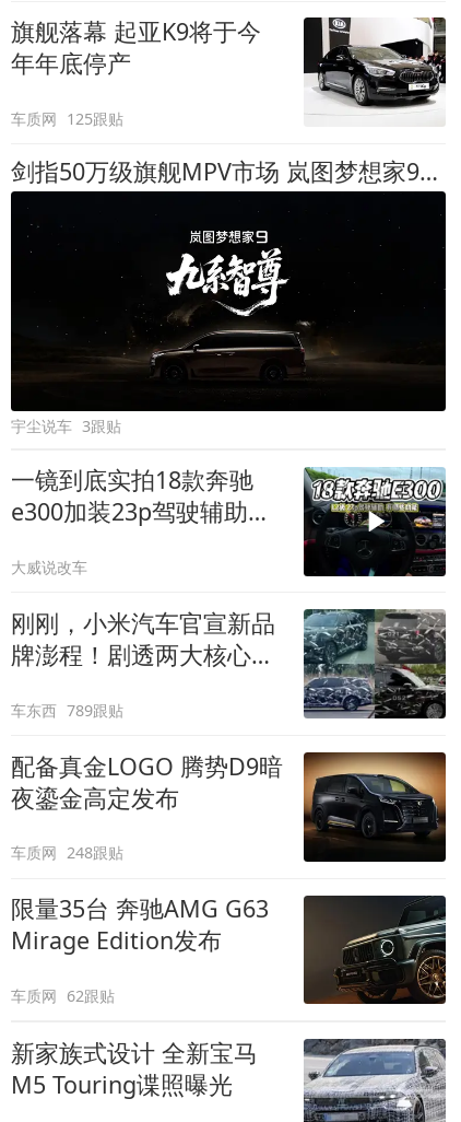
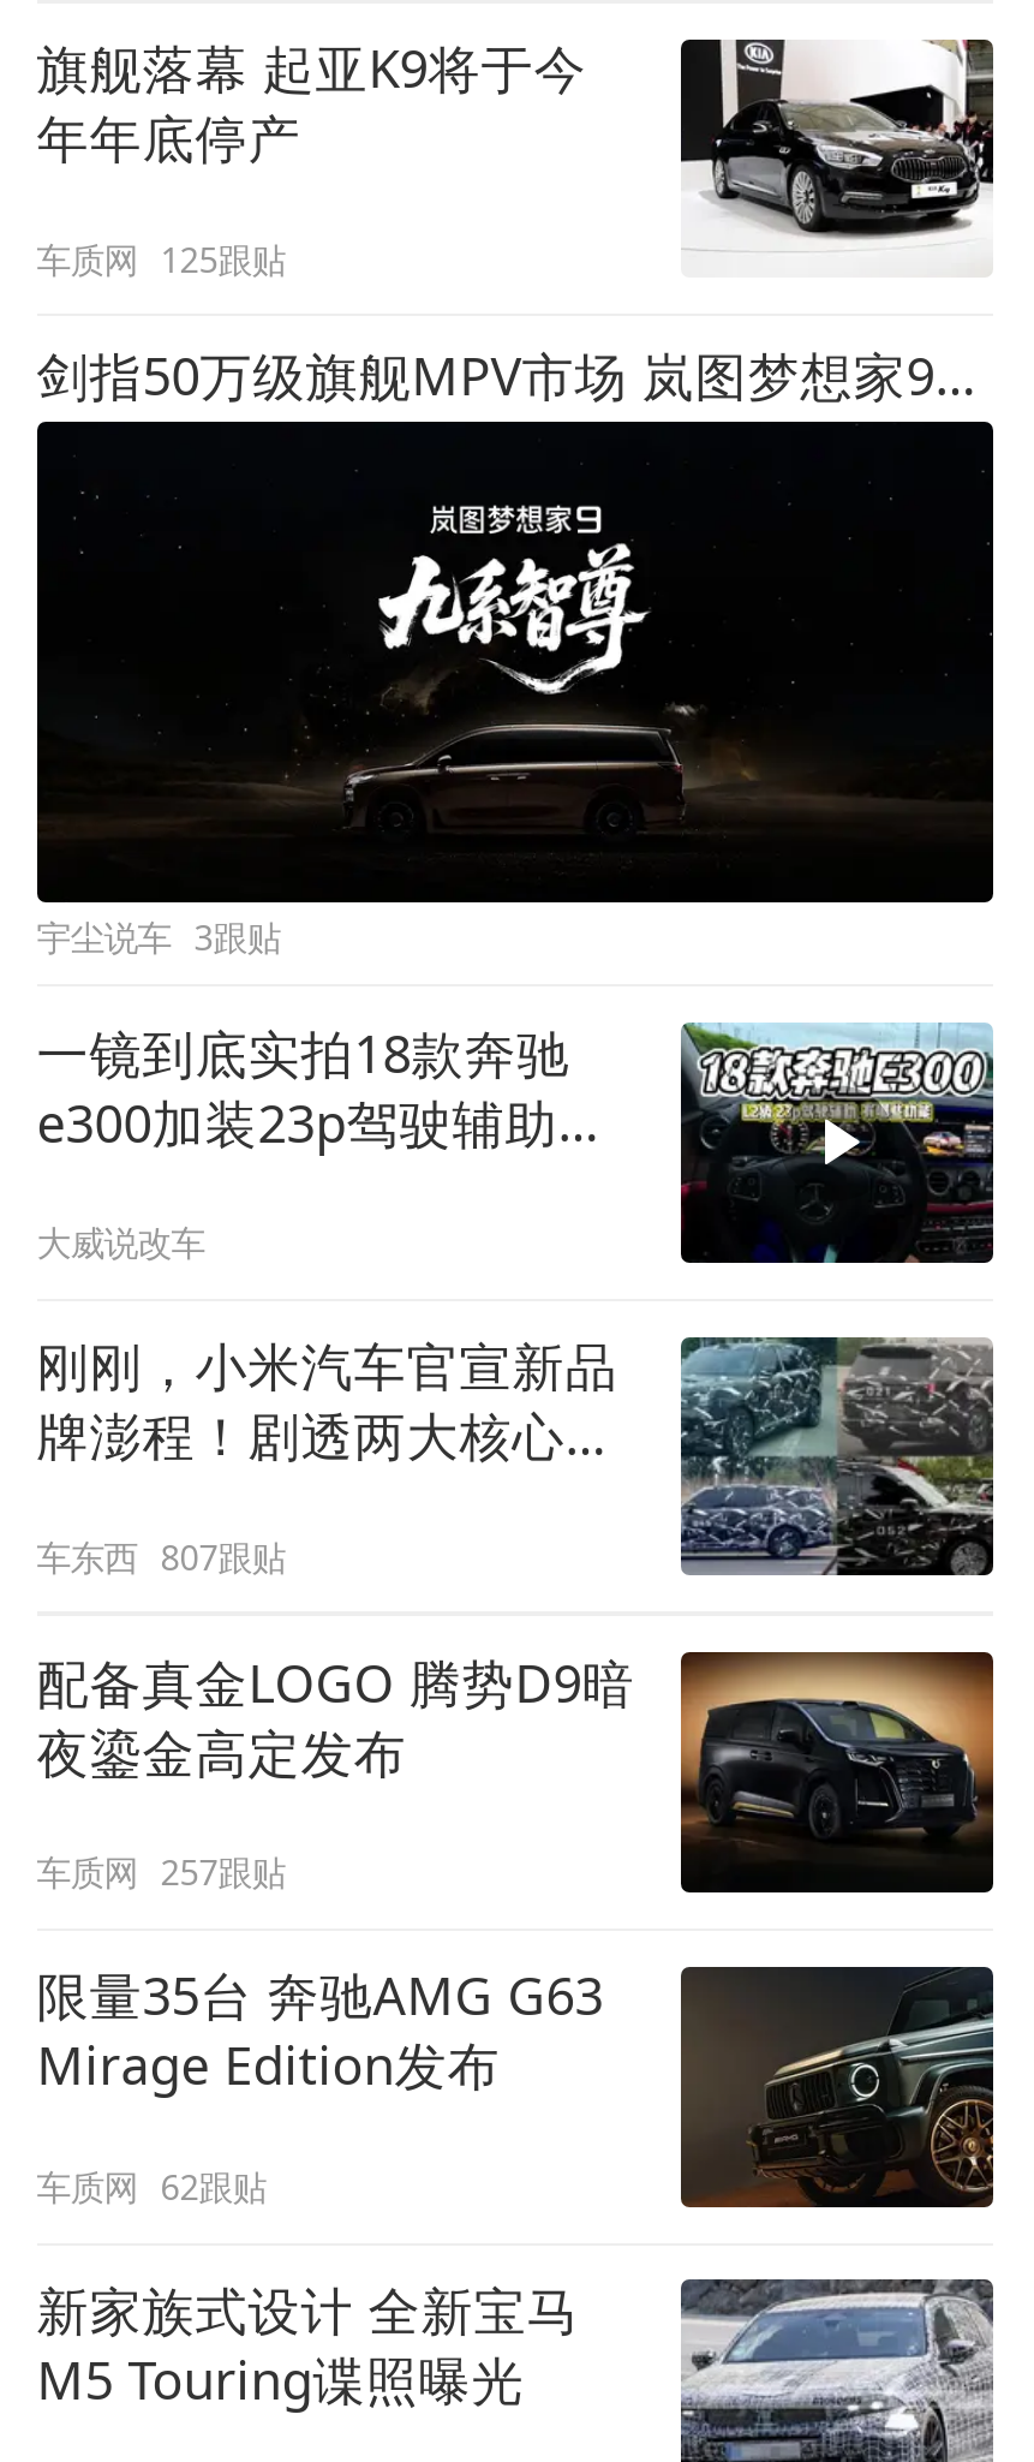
- 车东西 789跟贴
+ 车东西 807跟贴

- 车质网 248跟贴
+ 车质网 257跟贴
